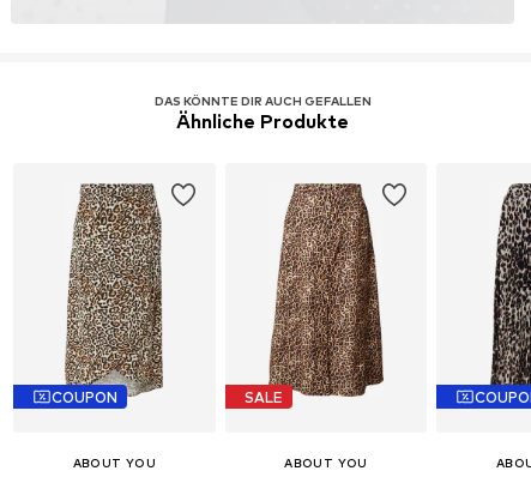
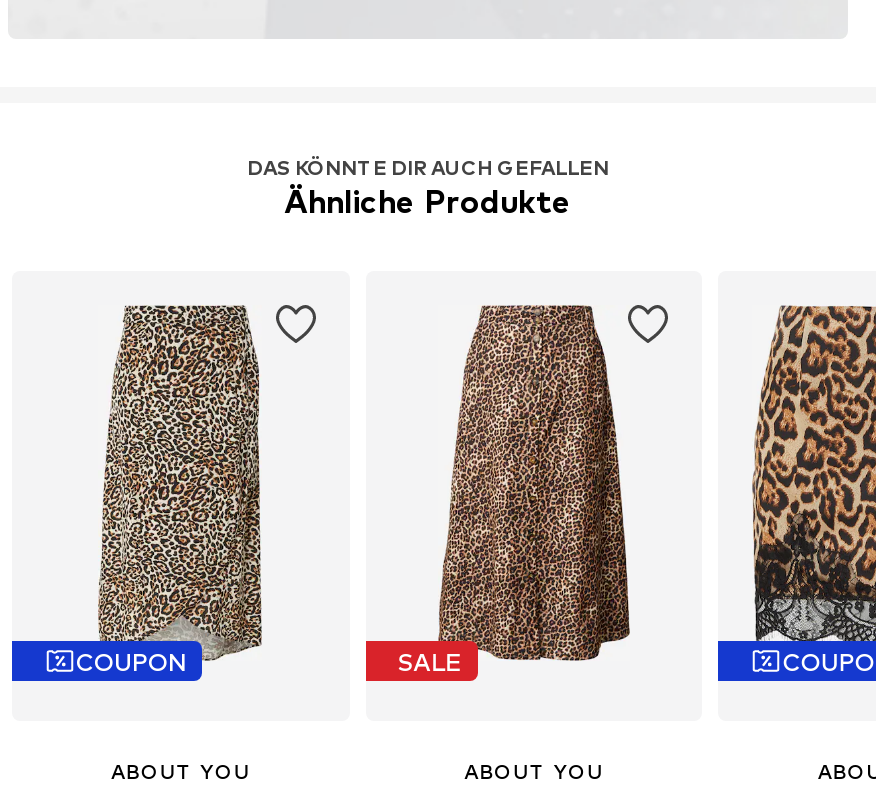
- [image]
+ [image]
